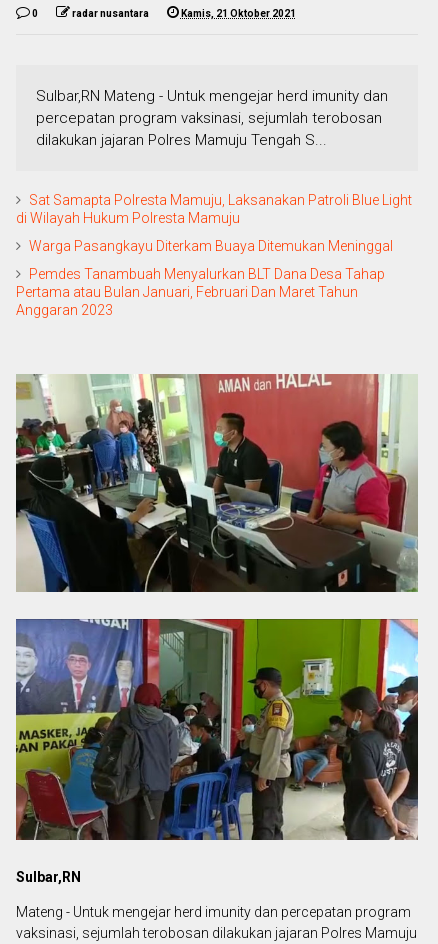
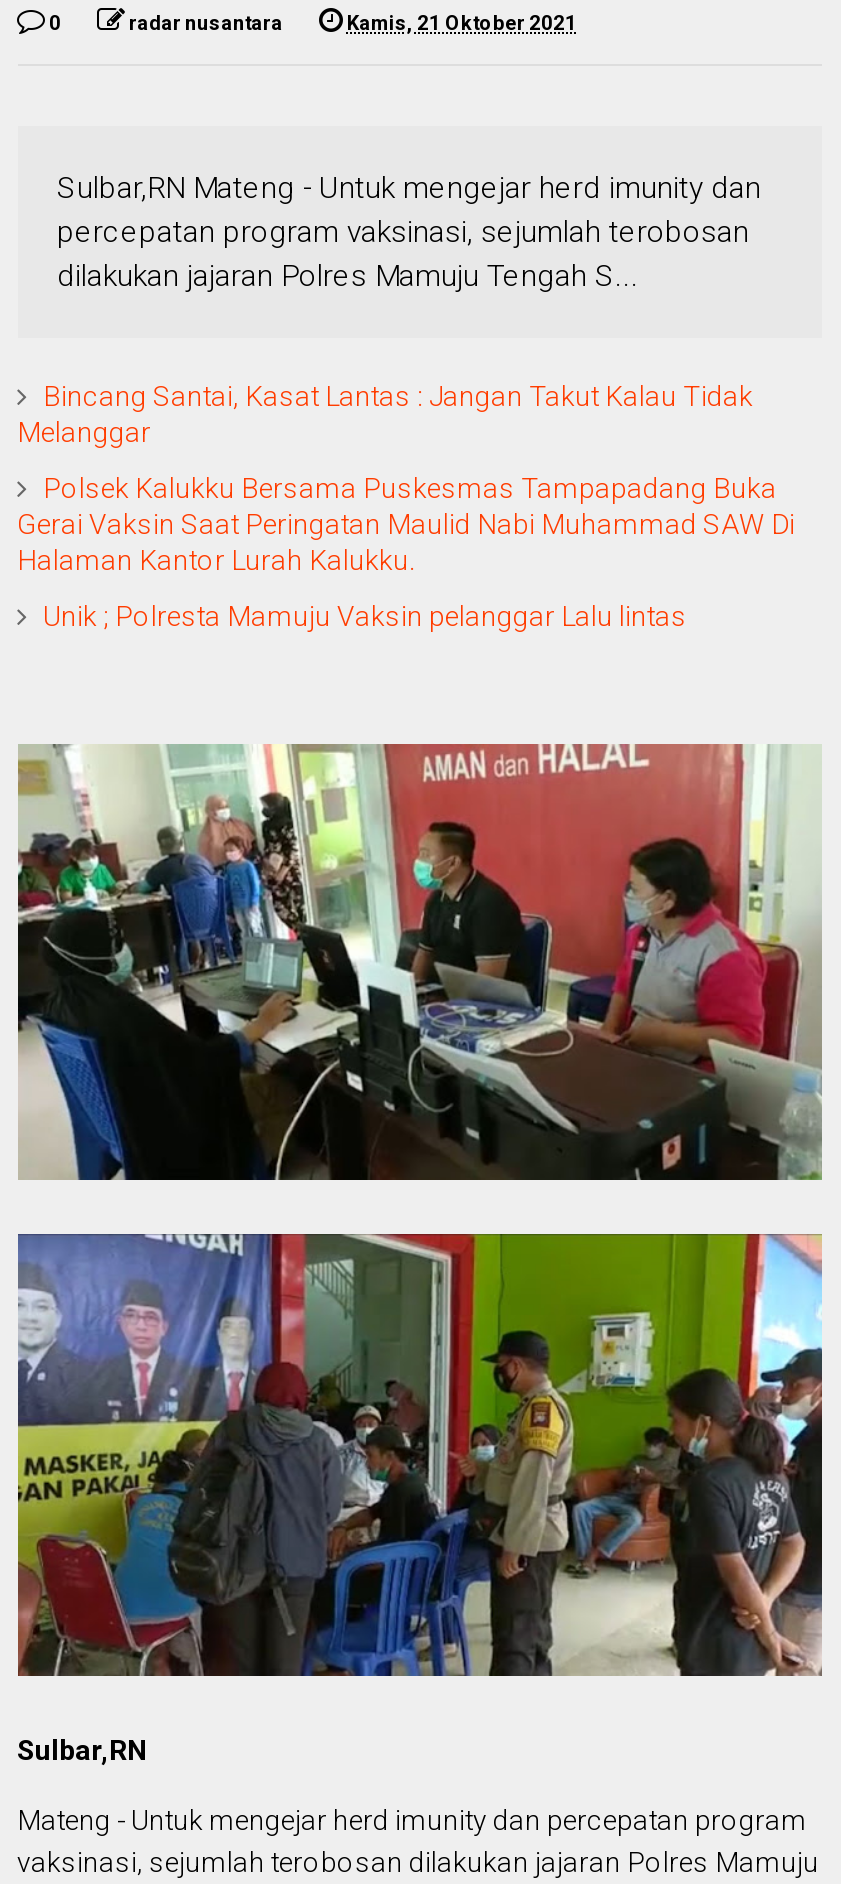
- Sat Samapta Polresta Mamuju, Laksanakan Patroli Blue Light
- di Wilayah Hukum Polresta Mamuju
+ Bincang Santai, Kasat Lantas : Jangan Takut Kalau Tidak
+ Melanggar

- Warga Pasangkayu Diterkam Buaya Ditemukan Meninggal
+ Polsek Kalukku Bersama Puskesmas Tampapadang Buka
+ Gerai Vaksin Saat Peringatan Maulid Nabi Muhammad SAW Di
+ Halaman Kantor Lurah Kalukku.

- Pemdes Tanambuah Menyalurkan BLT Dana Desa Tahap
- Pertama atau Bulan Januari, Februari Dan Maret Tahun
- Anggaran 2023
+ Unik ; Polresta Mamuju Vaksin pelanggar Lalu lintas
